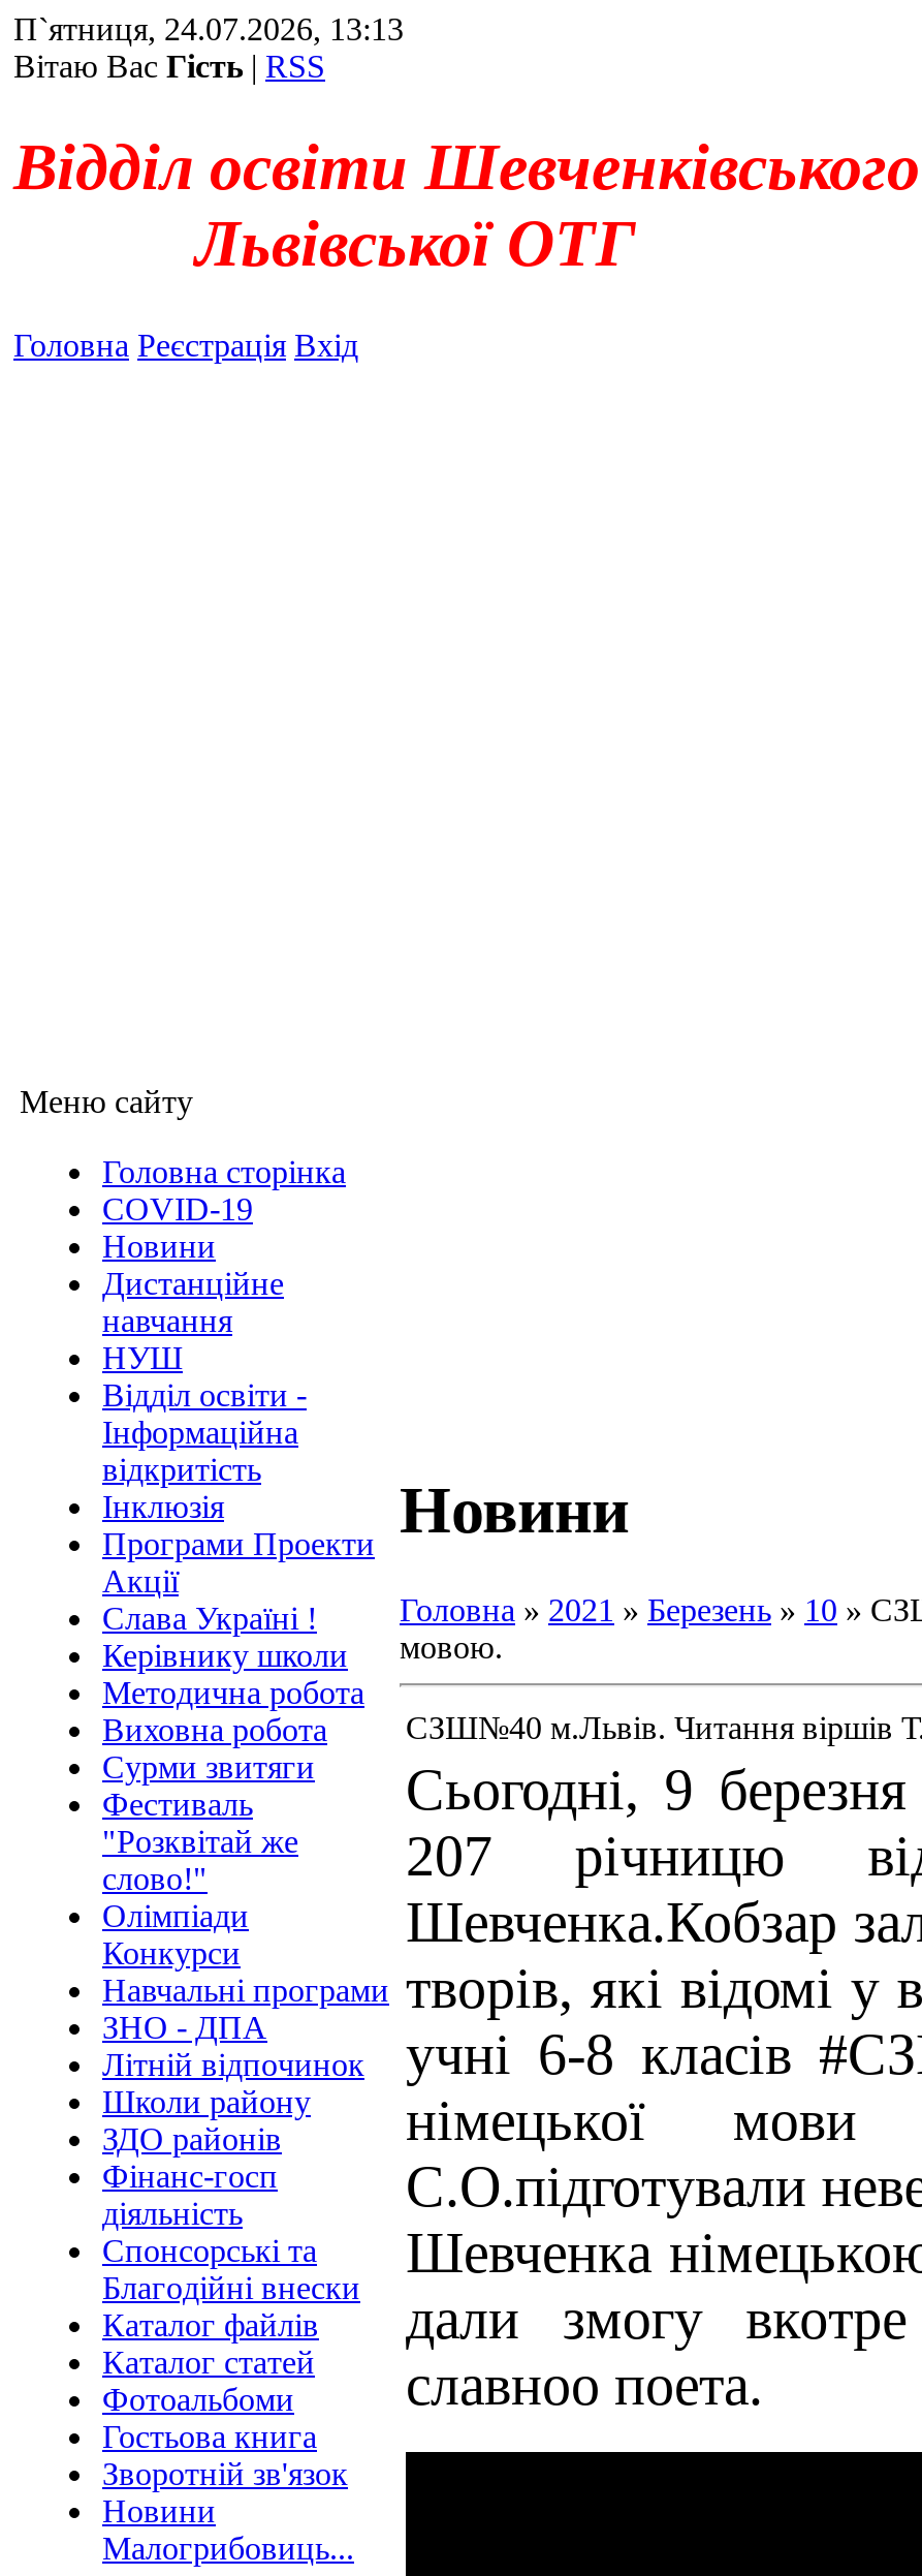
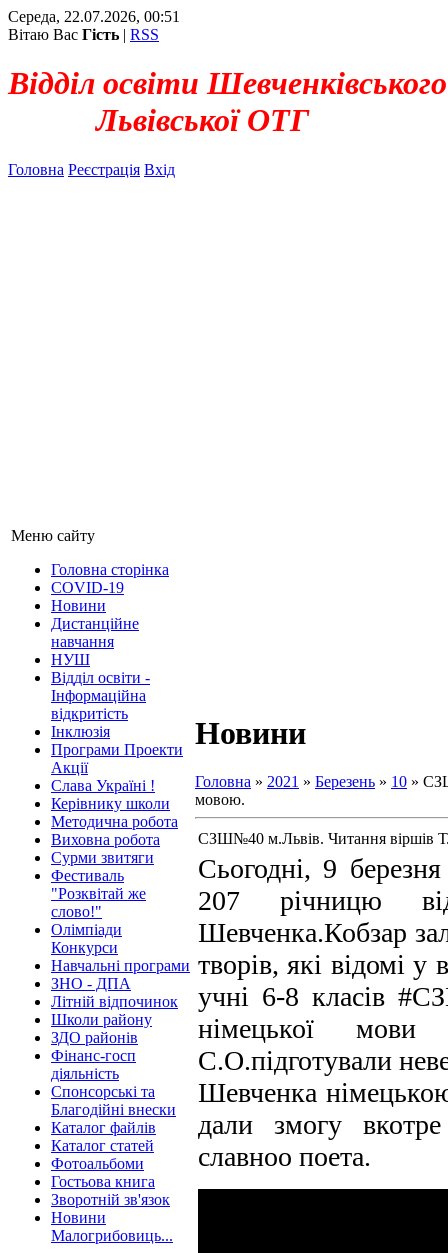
- П`ятниця, 24.07.2026, 13:13
+ Середа, 22.07.2026, 00:51
